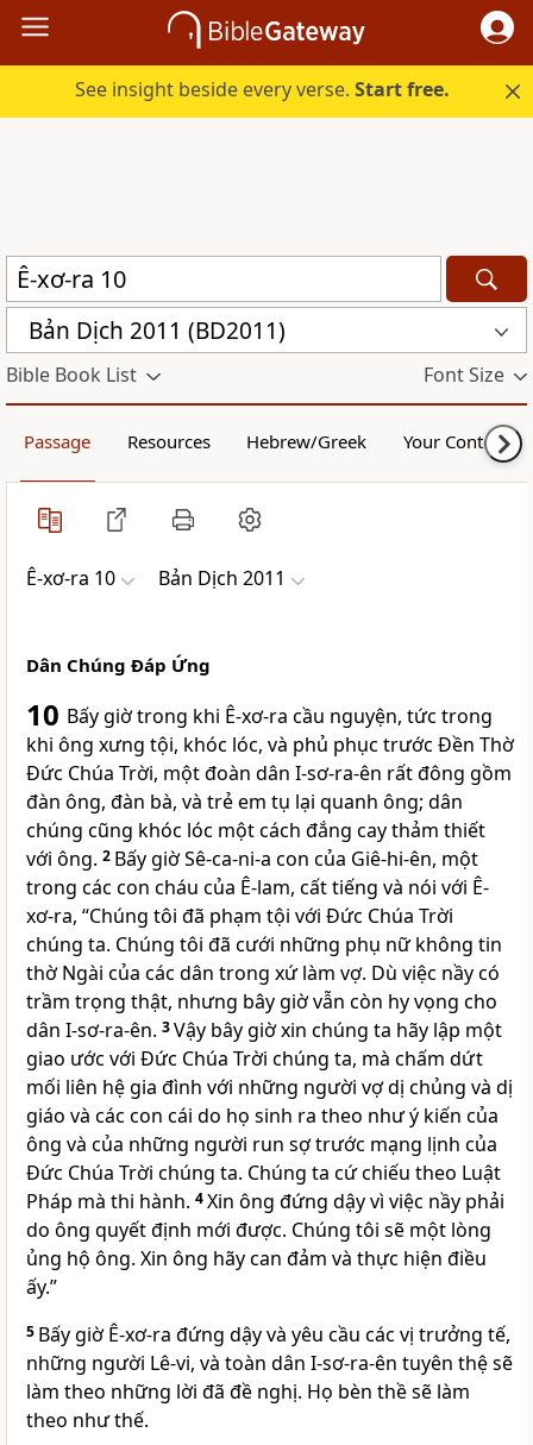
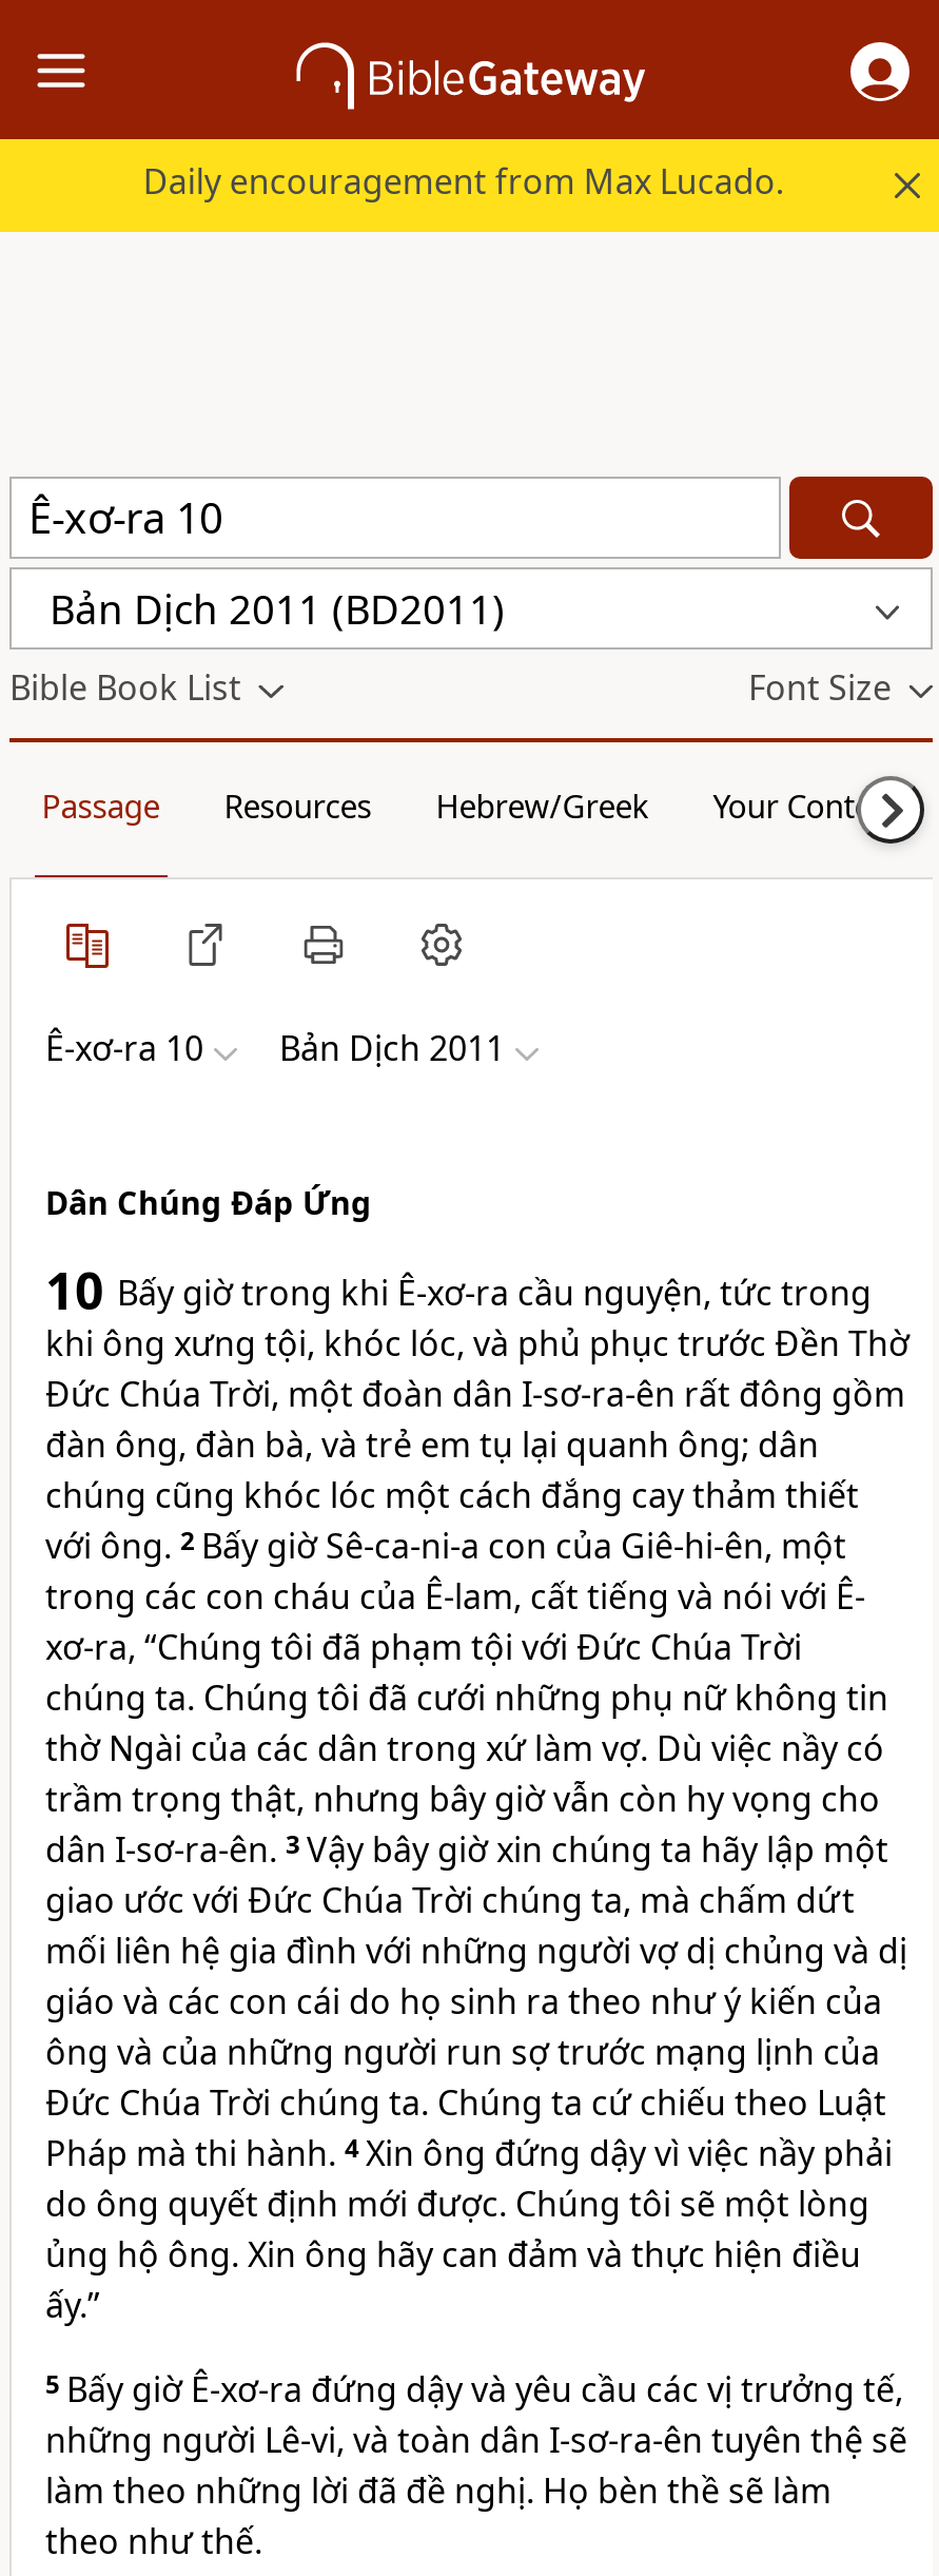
- See insight beside every verse. Start free.
+ Daily encouragement from Max Lucado.
